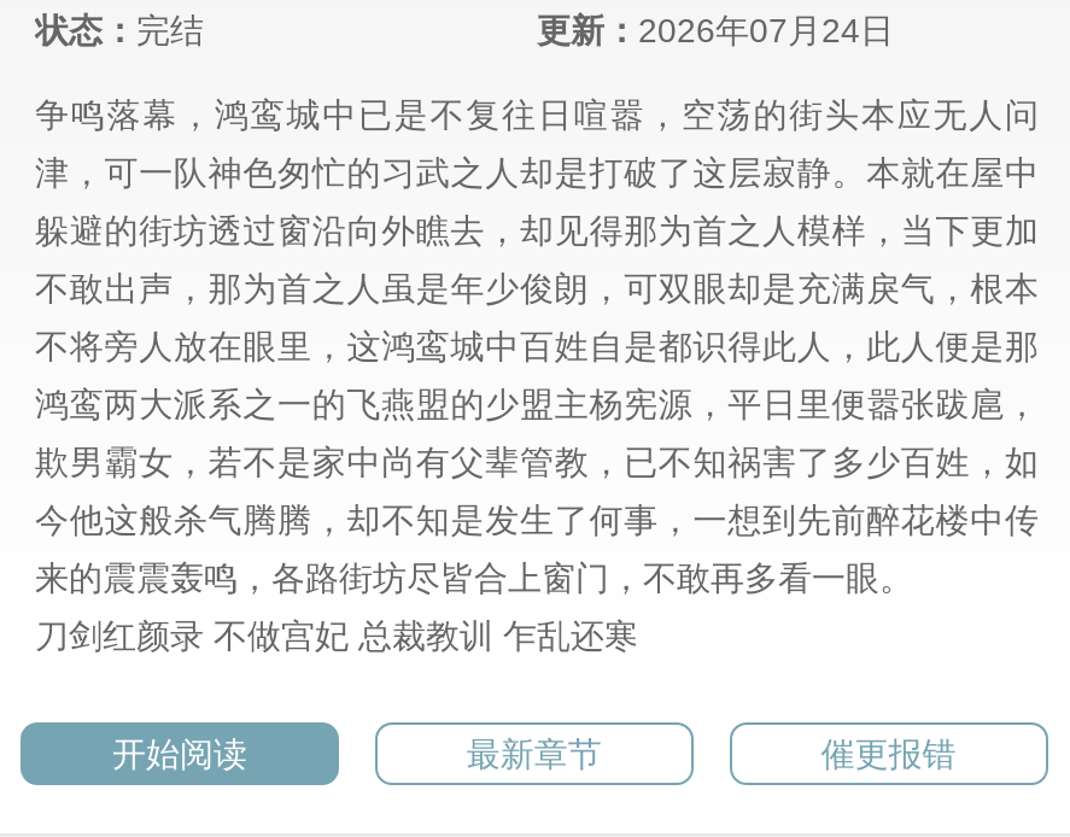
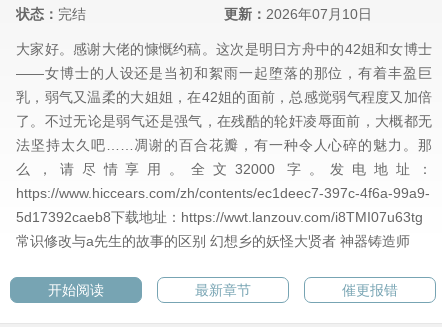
- 更新：2026年07月24日
- 争鸣落幕，鸿鸾城中已是不复往日喧嚣，空荡的街头本应无人问
- 津，可一队神色匆忙的习武之人却是打破了这层寂静。本就在屋中
- 躲避的街坊透过窗沿向外瞧去，却见得那为首之人模样，当下更加
- 不敢出声，那为首之人虽是年少俊朗，可双眼却是充满戾气，根本
- 不将旁人放在眼里，这鸿鸾城中百姓自是都识得此人，此人便是那
- 鸿鸾两大派系之一的飞燕盟的少盟主杨宪源，平日里便嚣张跋扈，
- 欺男霸女，若不是家中尚有父辈管教，已不知祸害了多少百姓，如
- 今他这般杀气腾腾，却不知是发生了何事，一想到先前醉花楼中传
- 来的震震轰鸣，各路街坊尽皆合上窗门，不敢再多看一眼。
- 刀剑红颜录 不做宫妃 总裁教训 乍乱还寒
+ 更新：2026年07月10日
+ 大家好。感谢大佬的慷慨约稿。这次是明日方舟中的42姐和女博士
+ ——女博士的人设还是当初和絮雨一起堕落的那位，有着丰盈巨
+ 乳，弱气又温柔的大姐姐，在42姐的面前，总感觉弱气程度又加倍
+ 了。不过无论是弱气还是强气，在残酷的轮奸凌辱面前，大概都无
+ 法坚持太久吧……凋谢的百合花瓣，有一种令人心碎的魅力。那
+ 么，请尽情享用。全文32000 字。发电地址：
+ https://www.hiccears.com/zh/contents/ec1deec7-397c-4f6a-99a9-
+ 5d17392caeb8下载地址：https://wwt.lanzouv.com/i8TMI07u63tg
+ 常识修改与a先生的故事的区别 幻想乡的妖怪大贤者 神器铸造师
